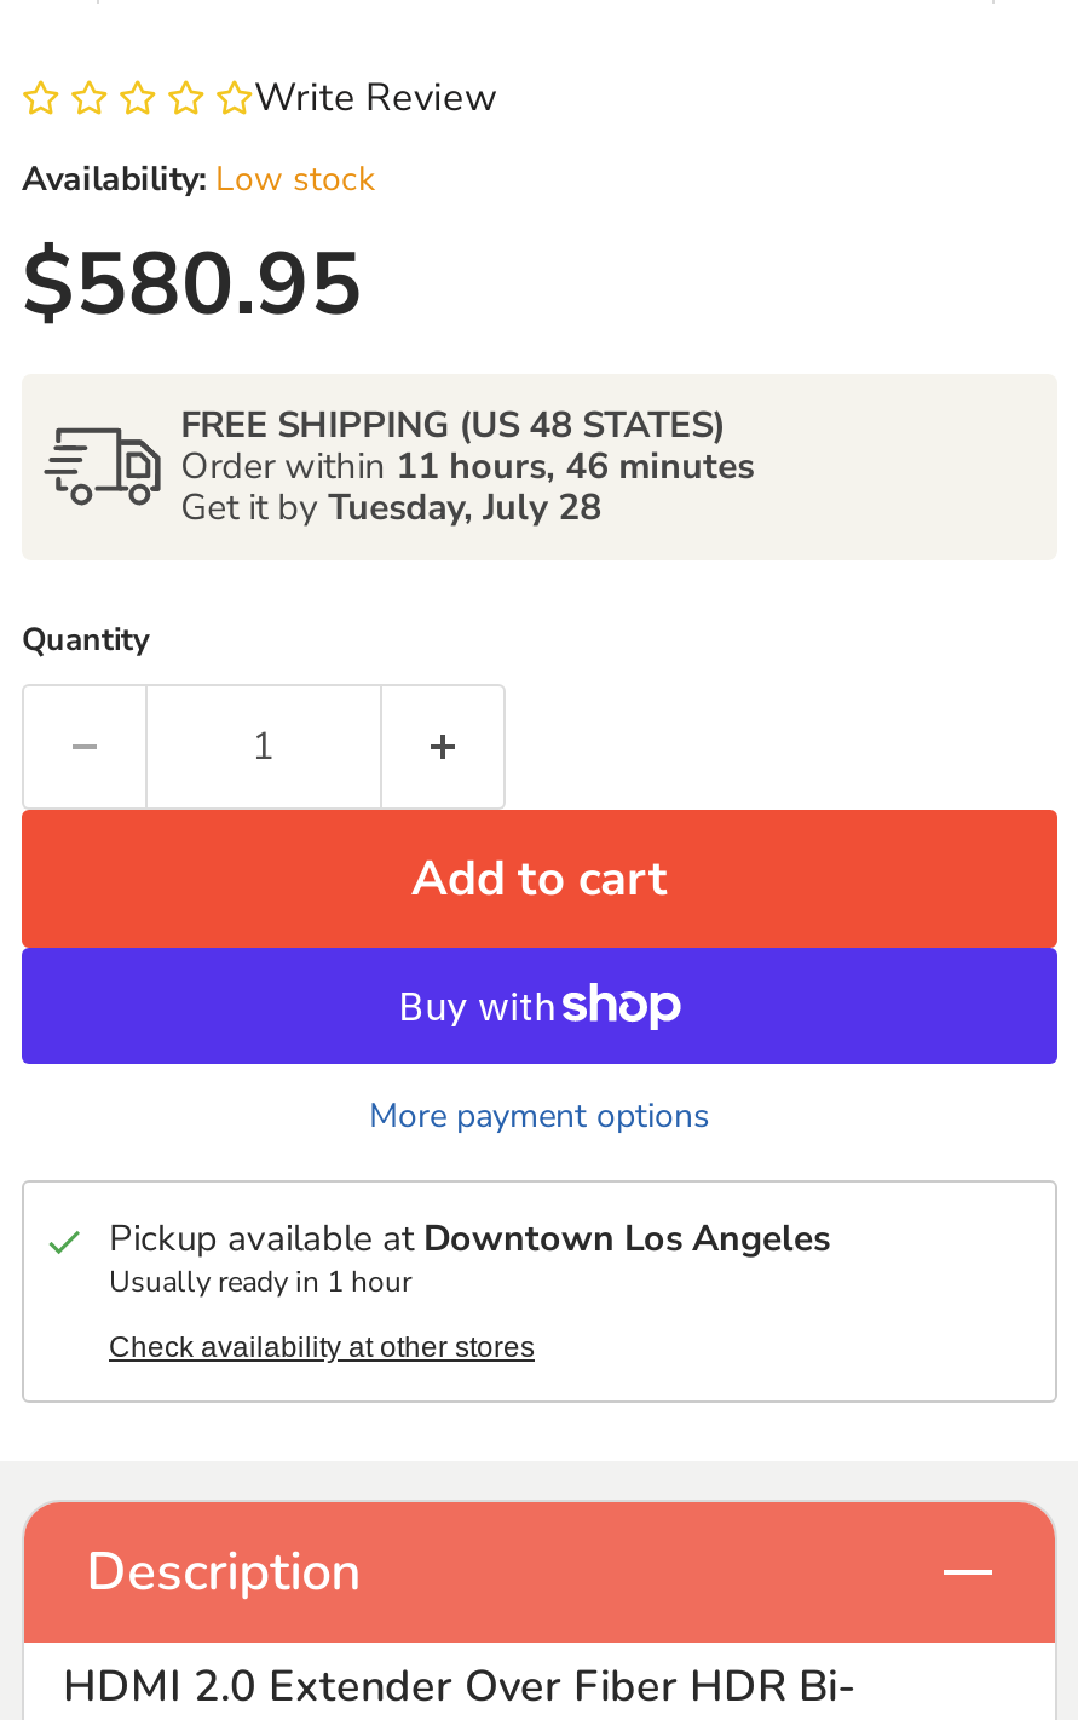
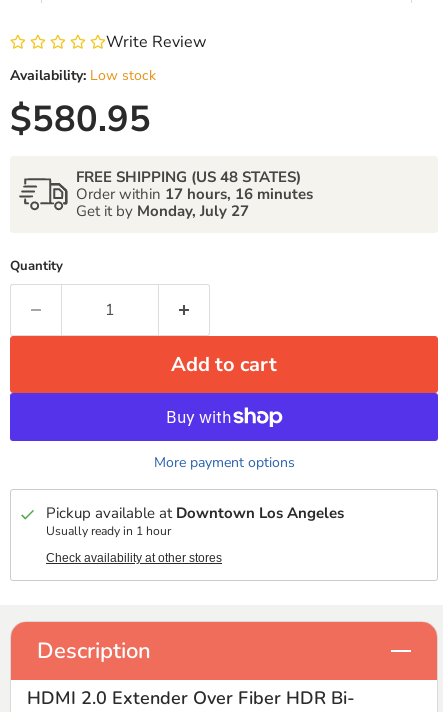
- Order within 11 hours, 46 minutes
+ Order within 17 hours, 16 minutes

- Get it by Tuesday, July 28
+ Get it by Monday, July 27
